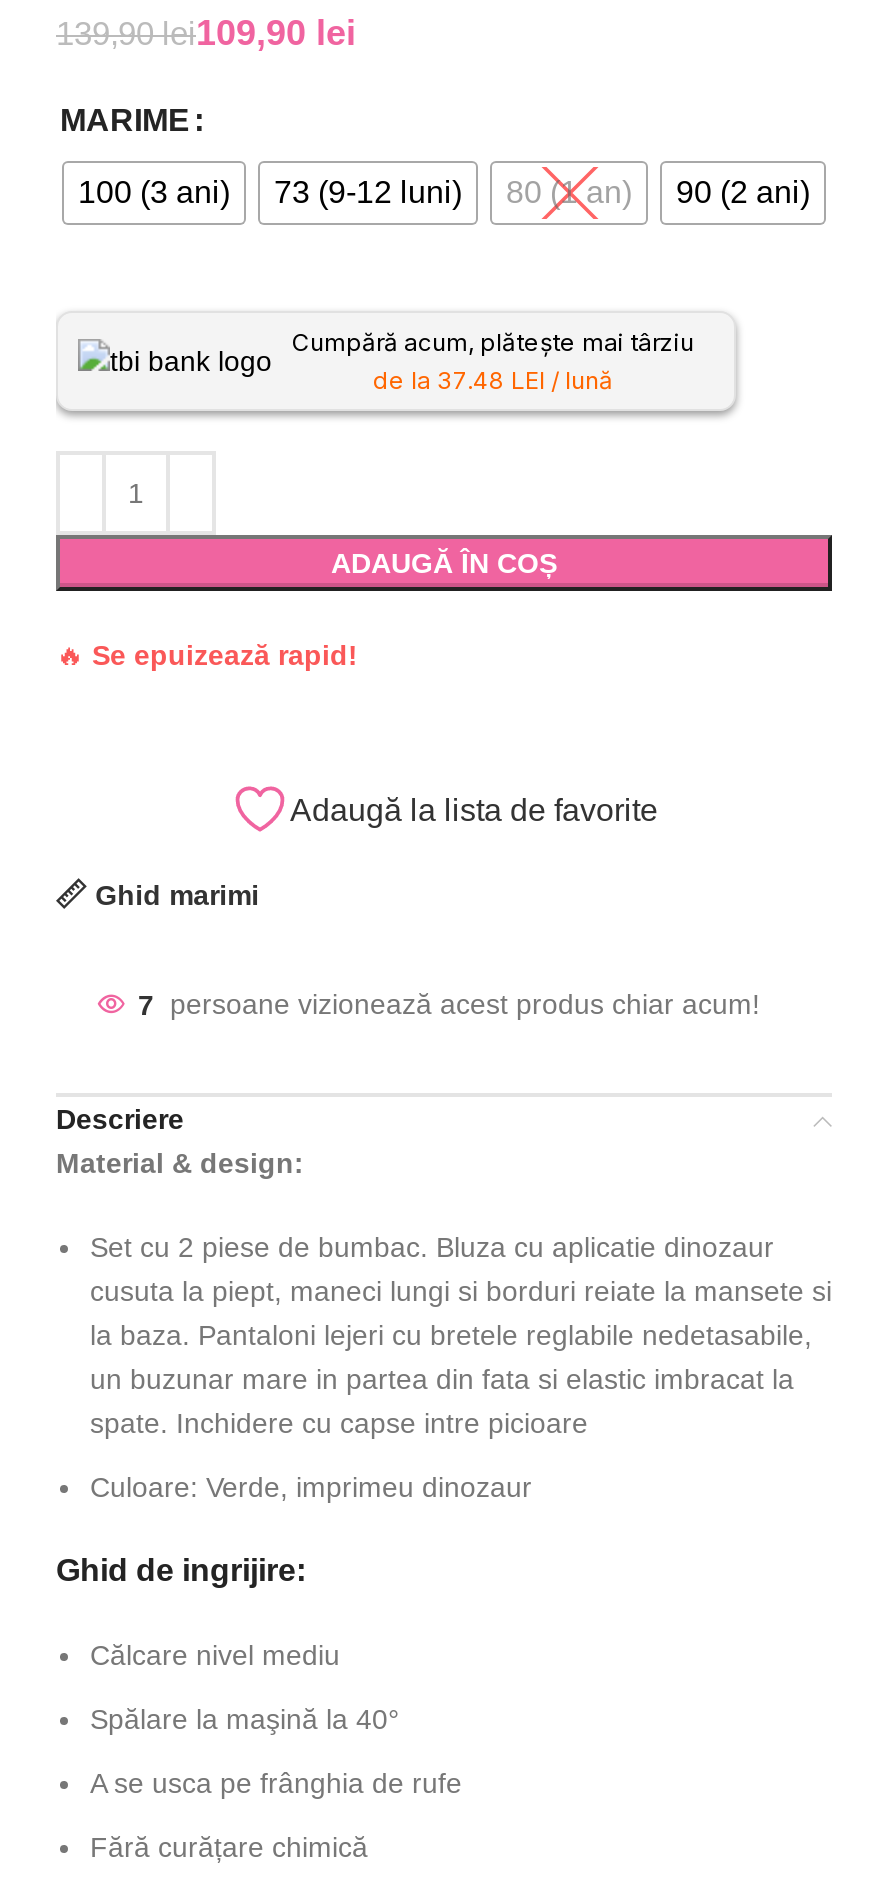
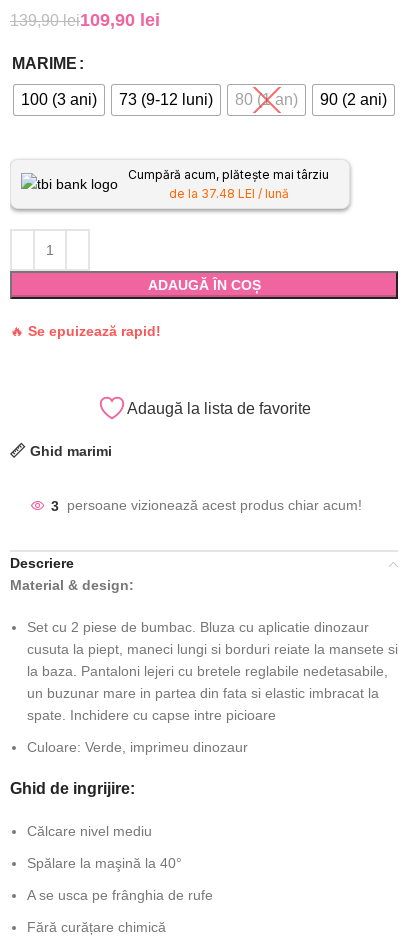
- 7 persoane vizionează acest produs chiar acum!
+ 3 persoane vizionează acest produs chiar acum!
